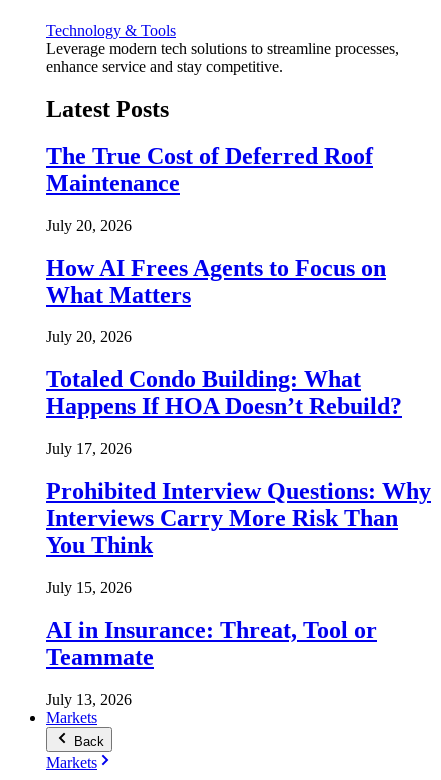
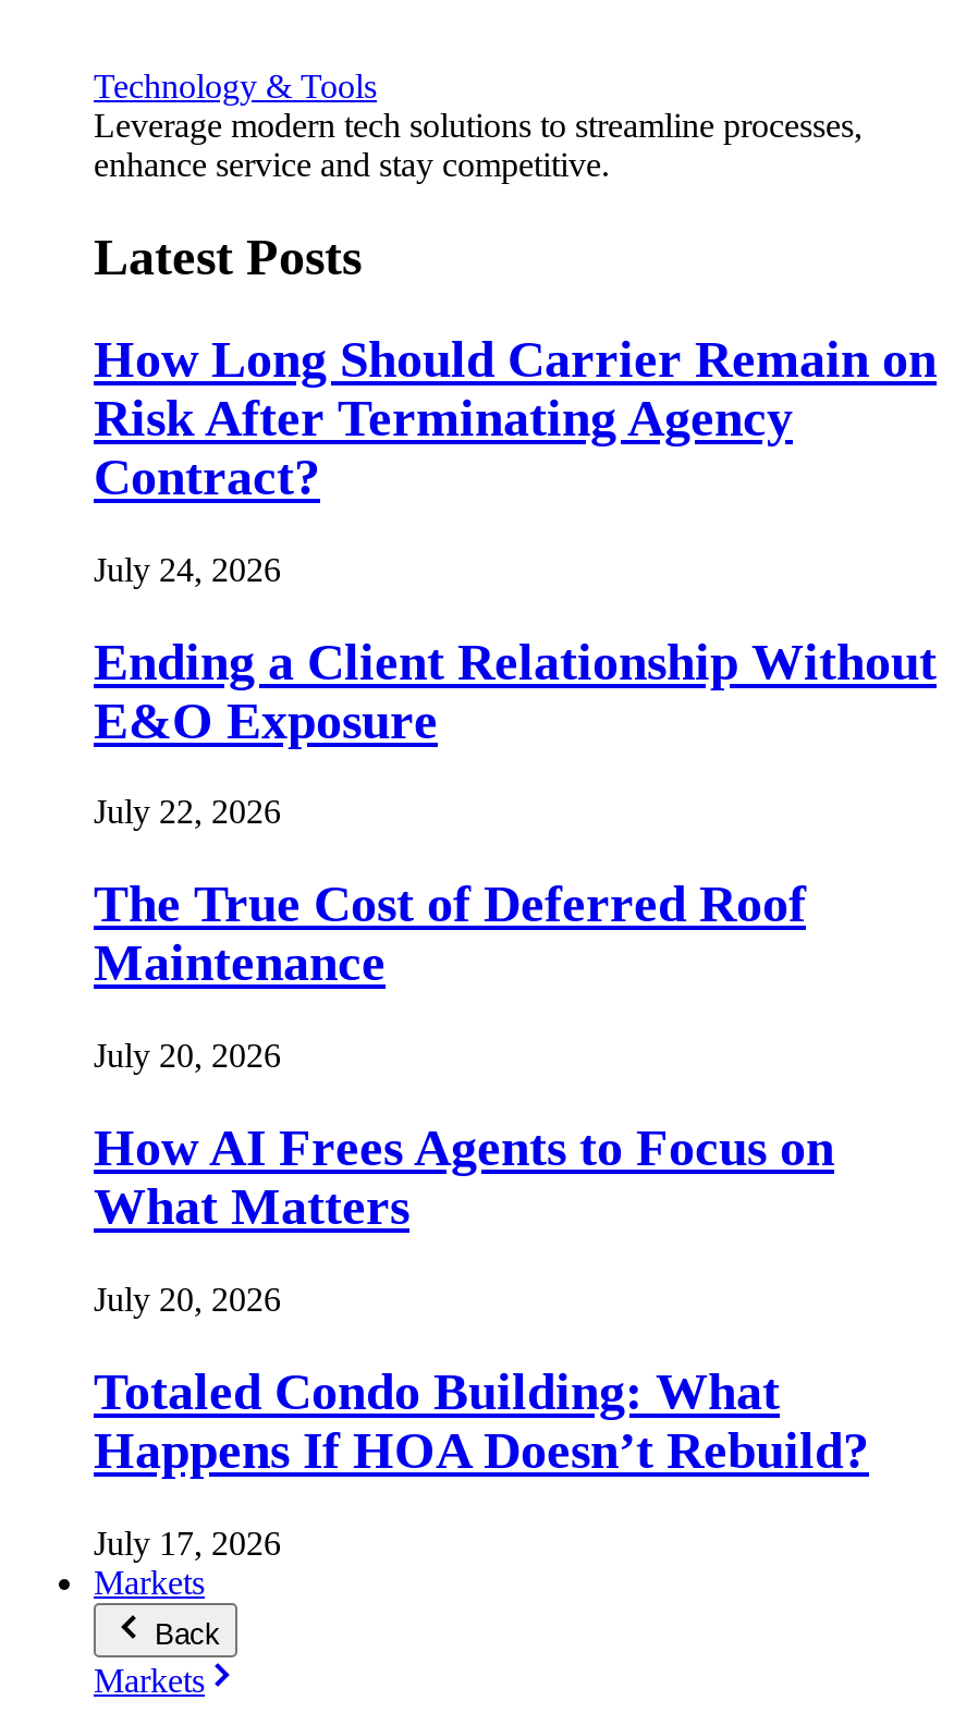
+ How Long Should Carrier Remain on
+ Risk After Terminating Agency
+ Contract?
+ July 24, 2026
+ Ending a Client Relationship Without
+ E&O Exposure
+ July 22, 2026

moved down: The True Cost of Deferred Roof | Maintenance | July 20, 2026 | ... | Happens If HOA Doesn’t Rebuild? | July 17, 2026

- Prohibited Interview Questions: Why
- Interviews Carry More Risk Than
- You Think
- July 15, 2026
- AI in Insurance: Threat, Tool or
- Teammate
- July 13, 2026
